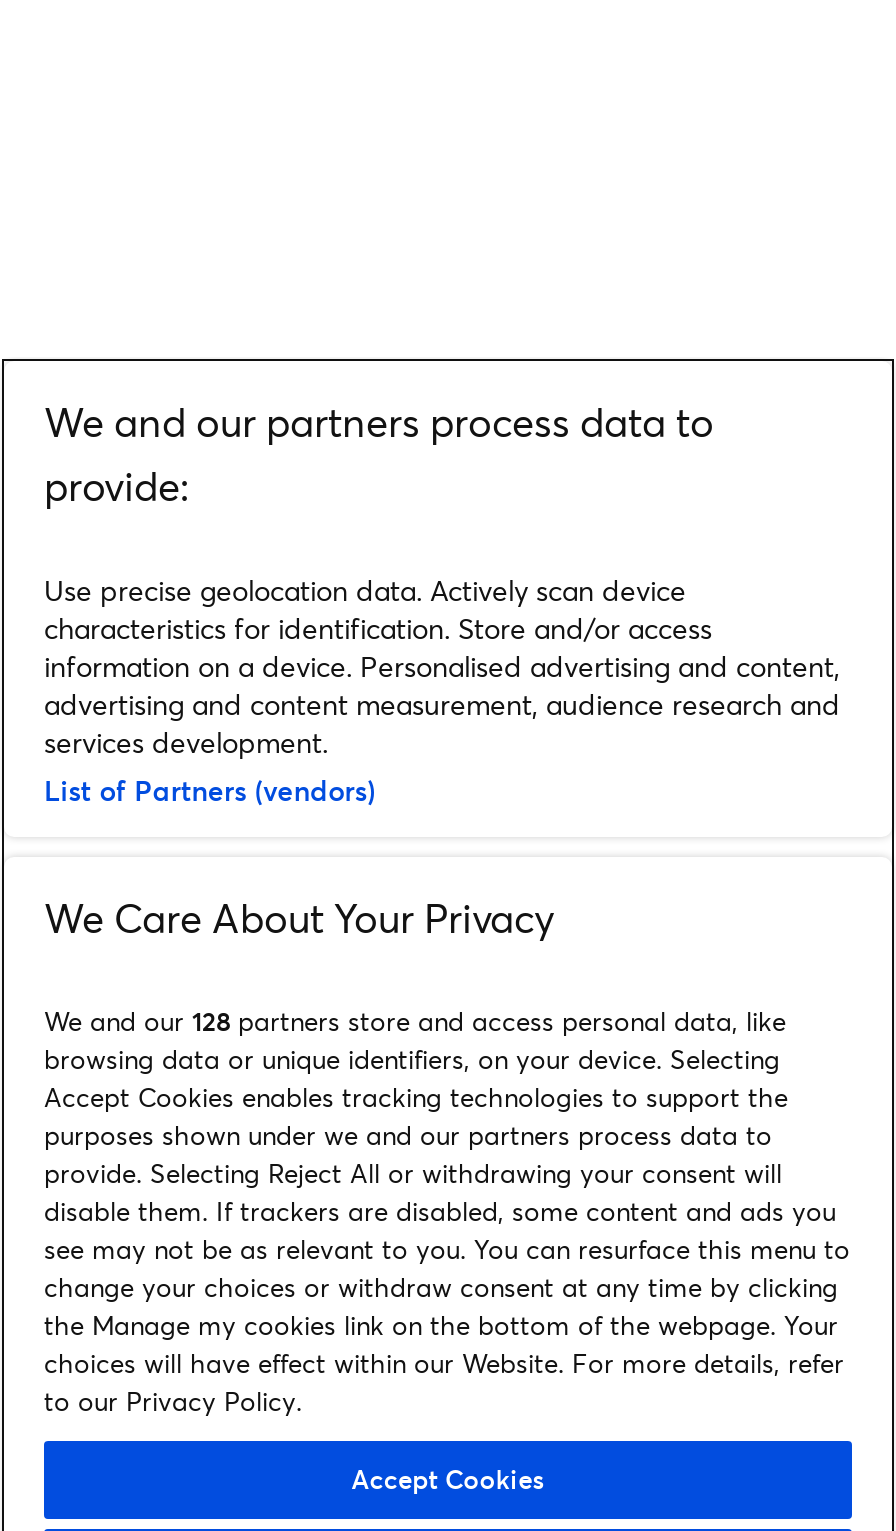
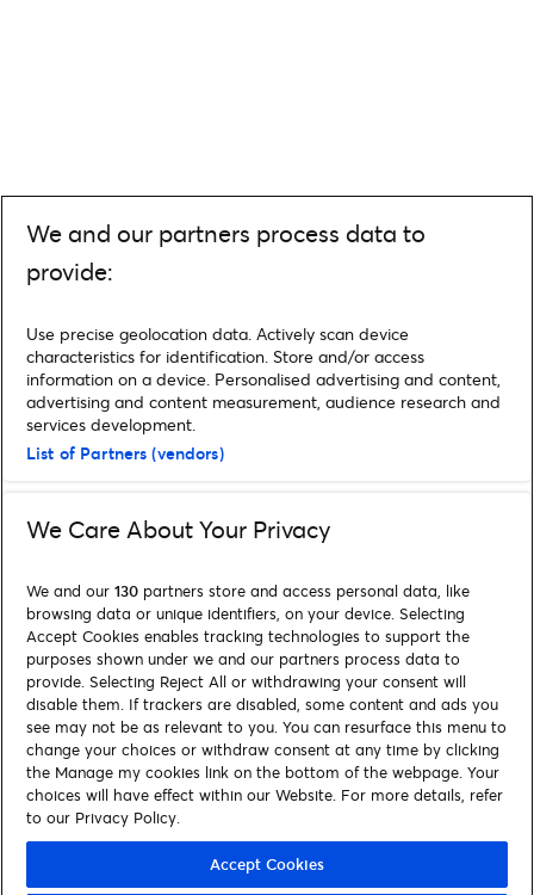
- We and our 128 partners store and access personal data, like
+ We and our 130 partners store and access personal data, like
